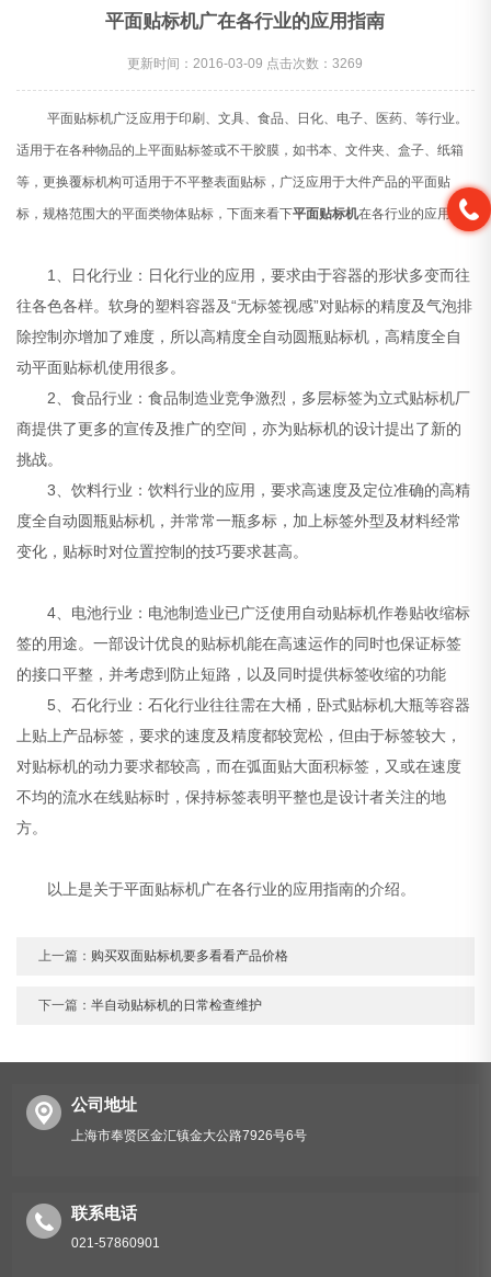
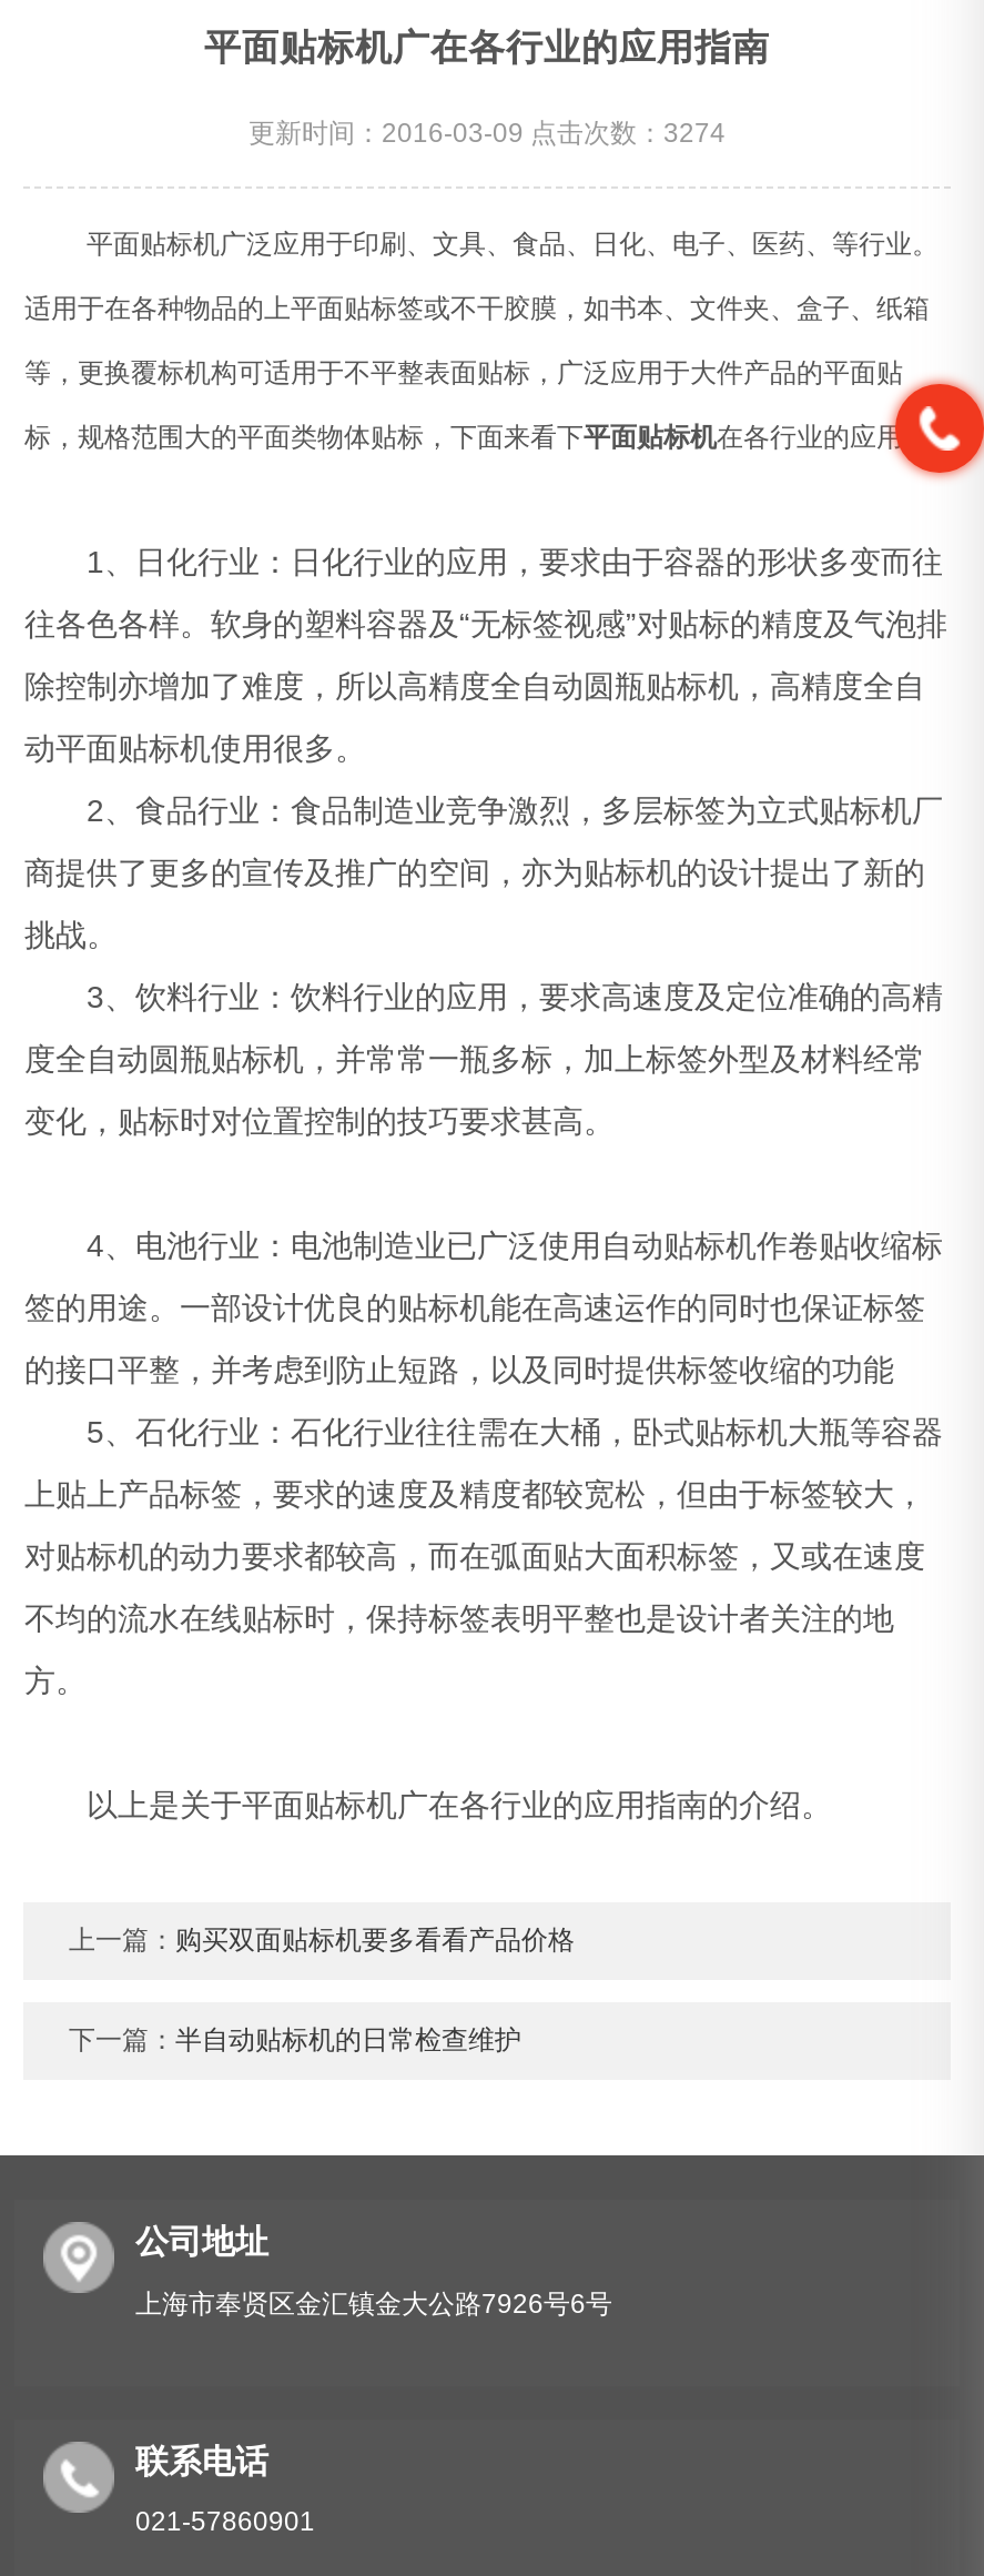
- 更新时间：2016-03-09 点击次数：3269
+ 更新时间：2016-03-09 点击次数：3274
